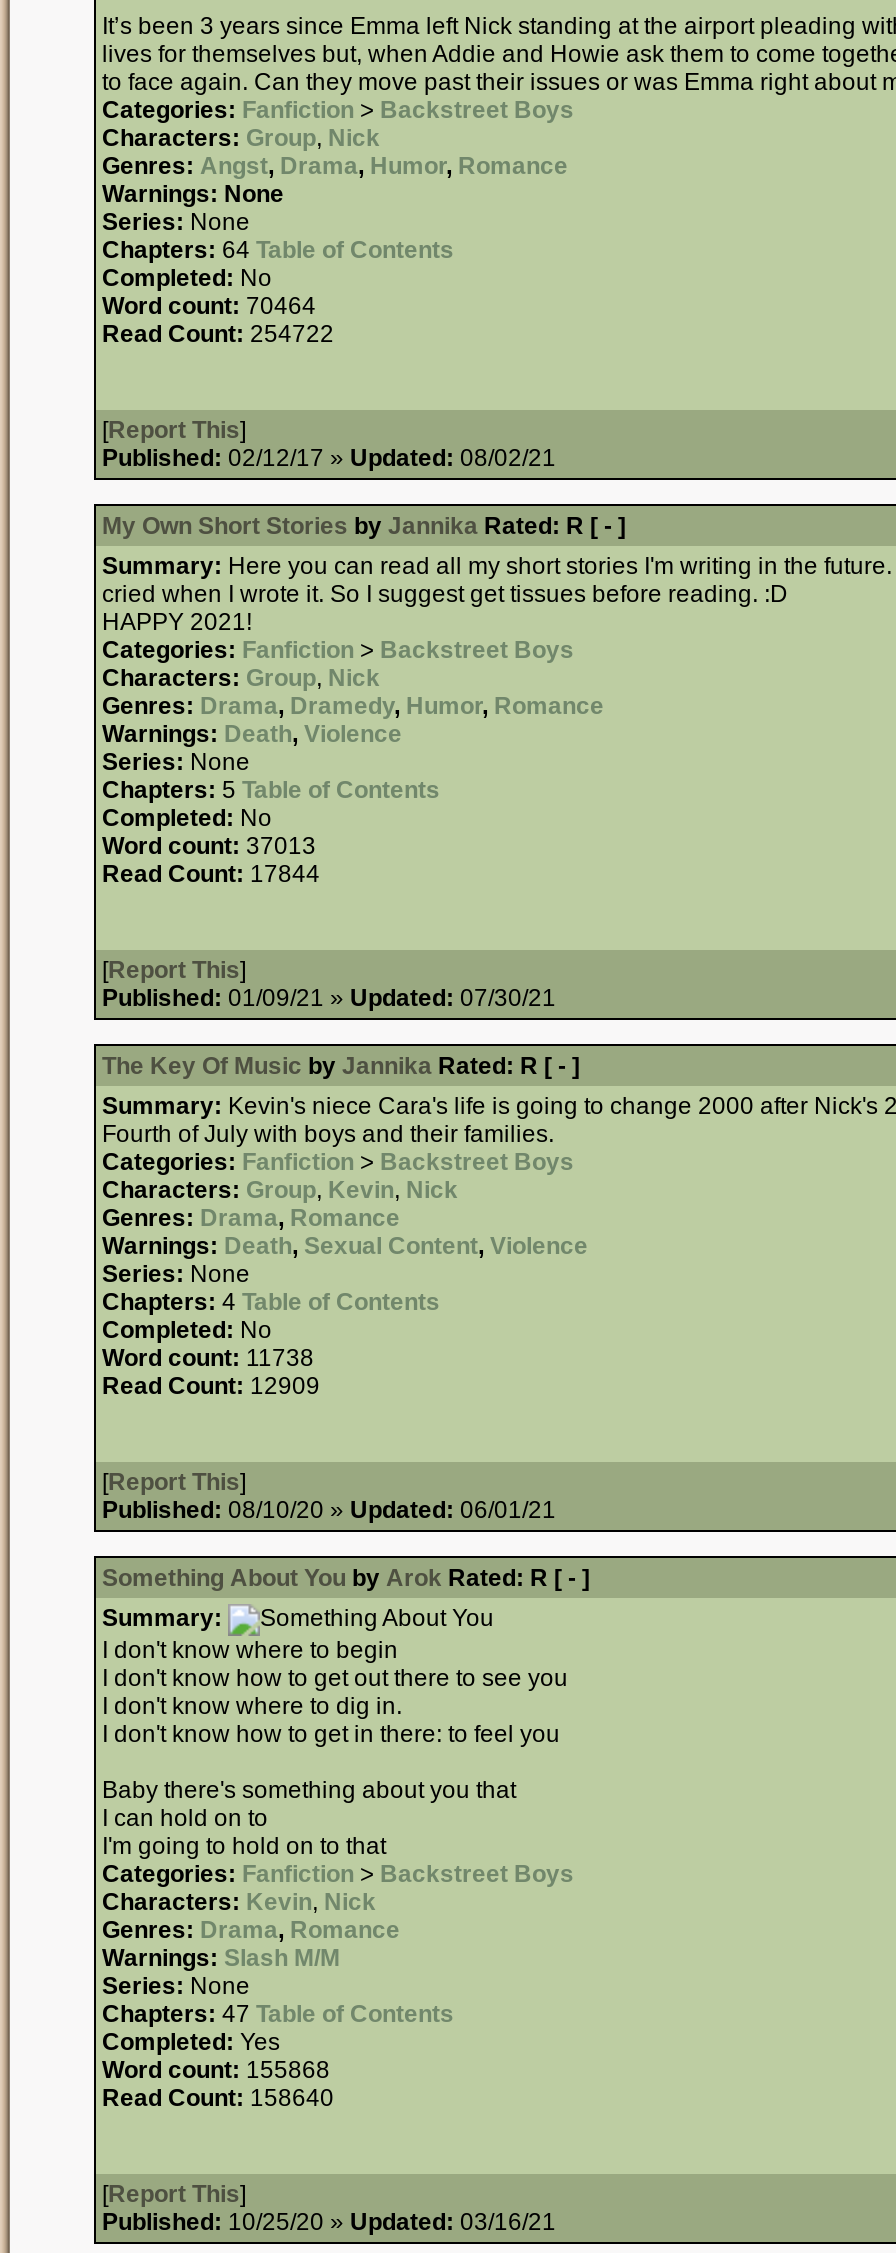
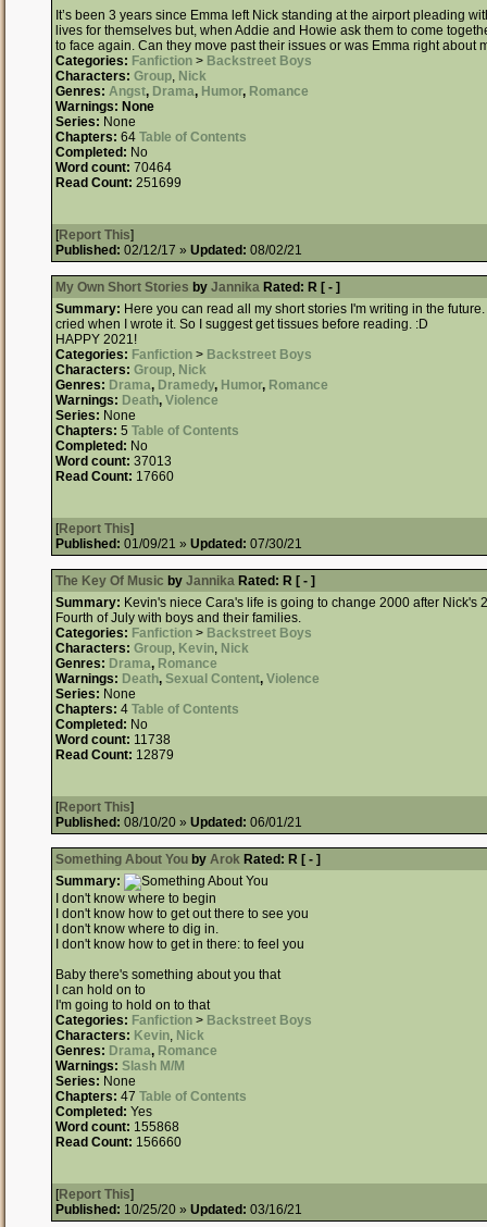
- Read Count: 254722
+ Read Count: 251699

- Read Count: 17844
+ Read Count: 17660

- Read Count: 12909
+ Read Count: 12879

- Read Count: 158640
+ Read Count: 156660
